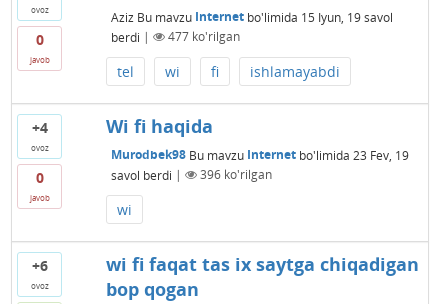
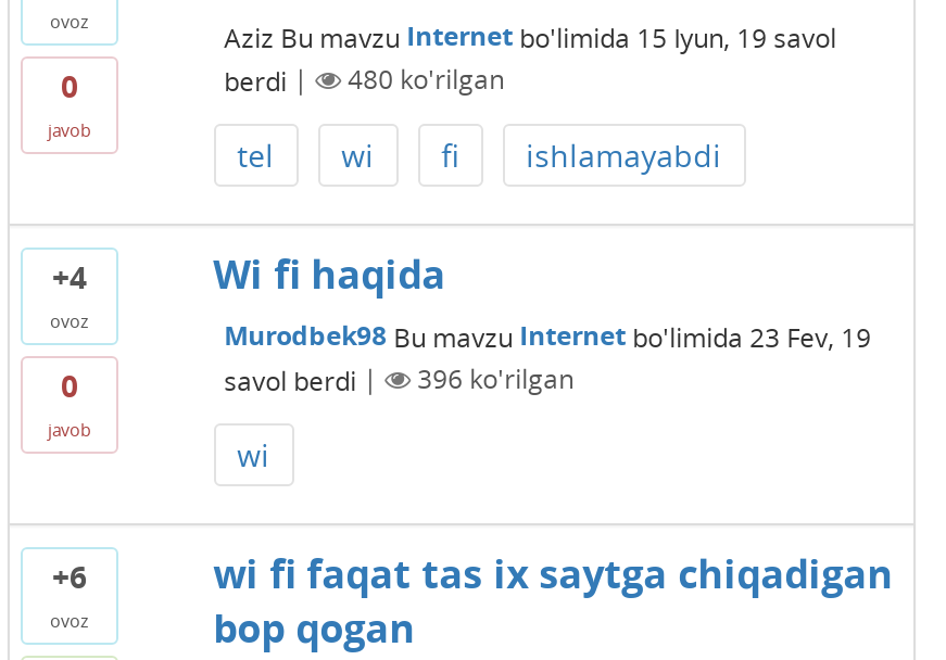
- 477 ko'rilgan
+ 480 ko'rilgan
